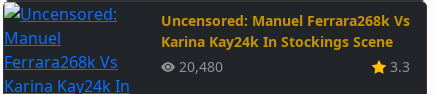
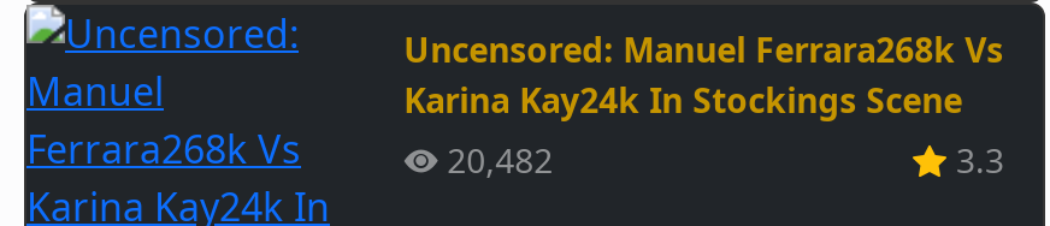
- 20,480
+ 20,482
